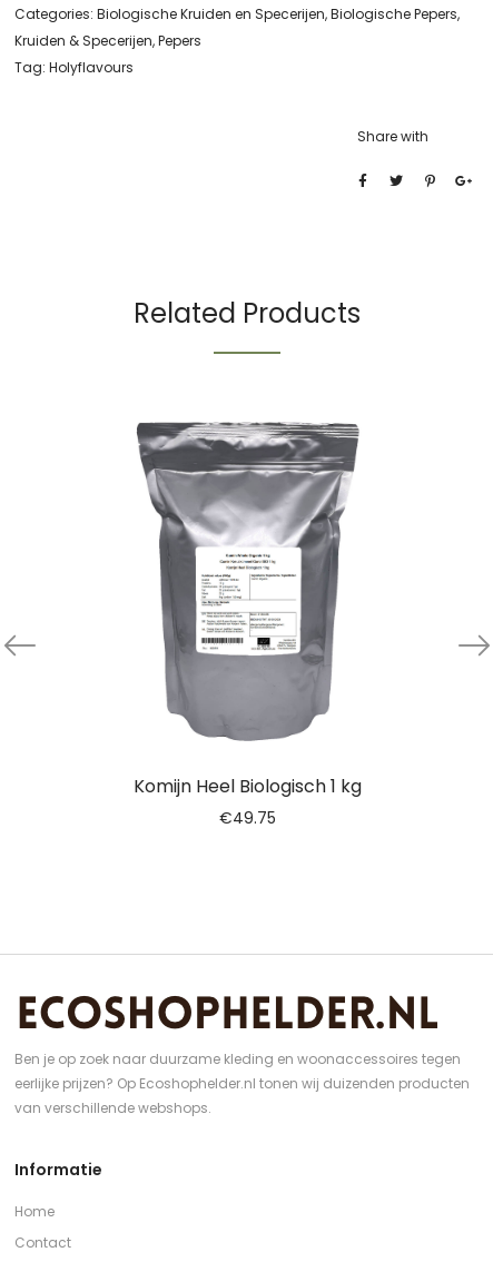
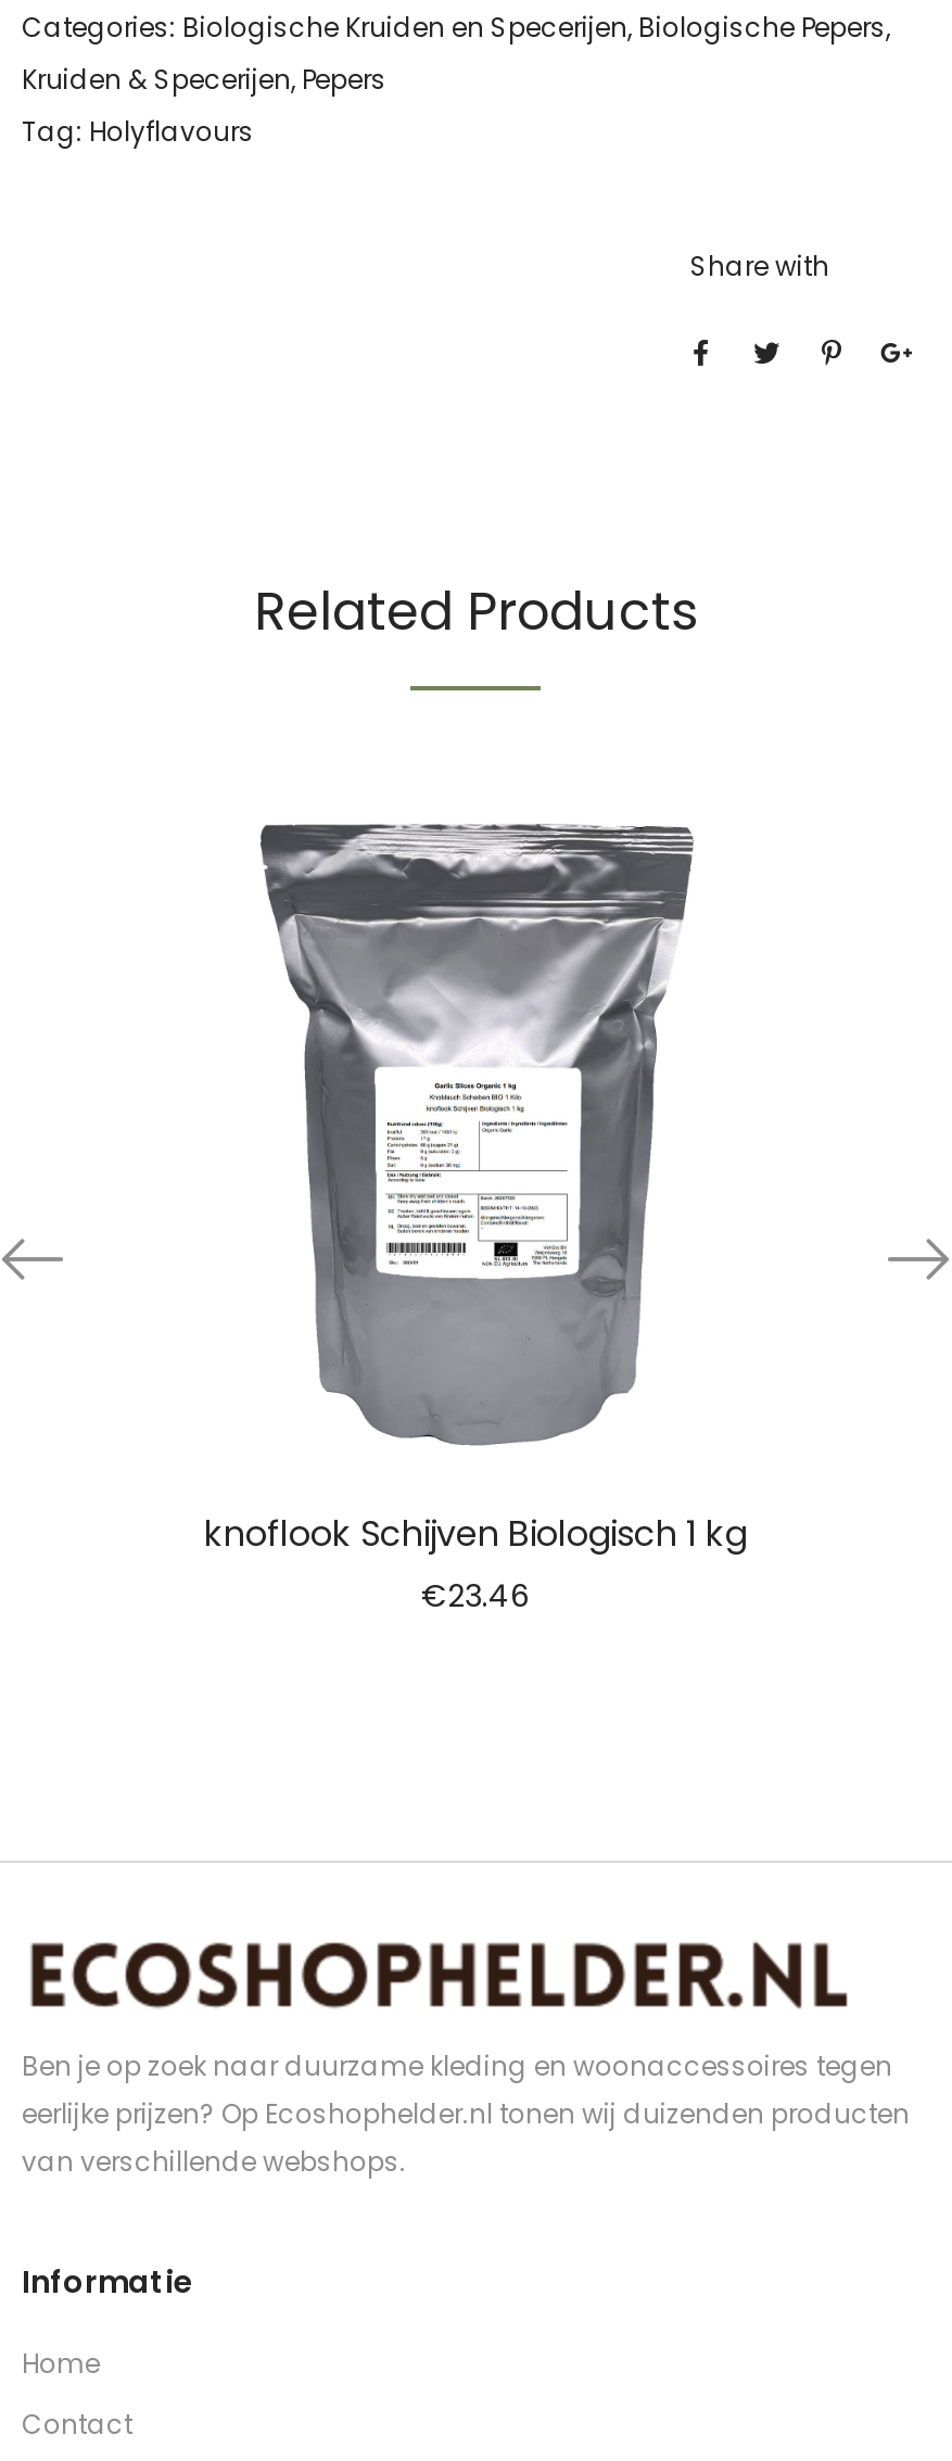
- Komijn Heel Biologisch 1 kg
+ knoflook Schijven Biologisch 1 kg

- €49.75
+ €23.46
